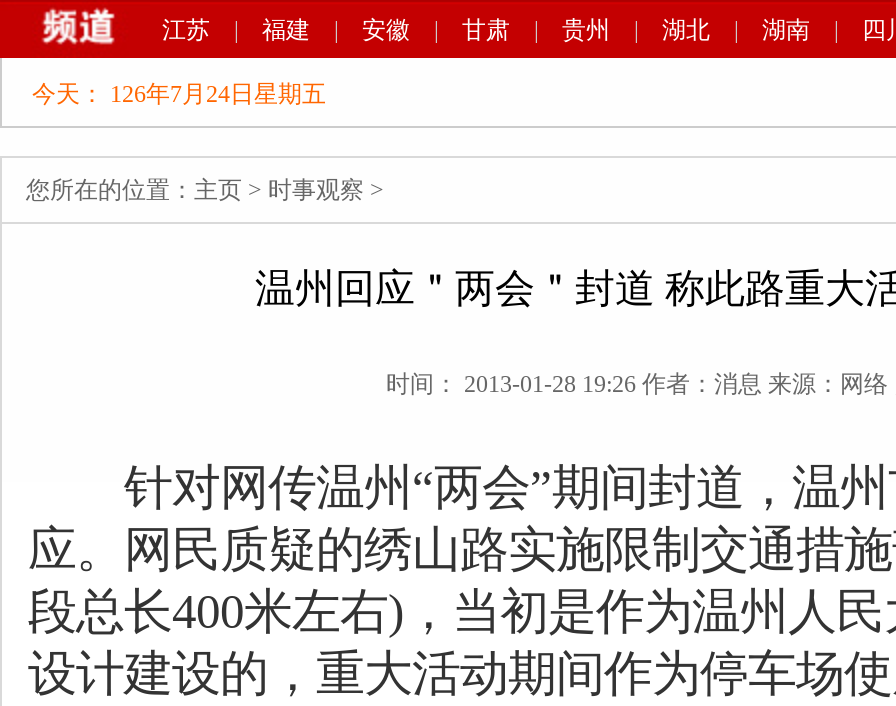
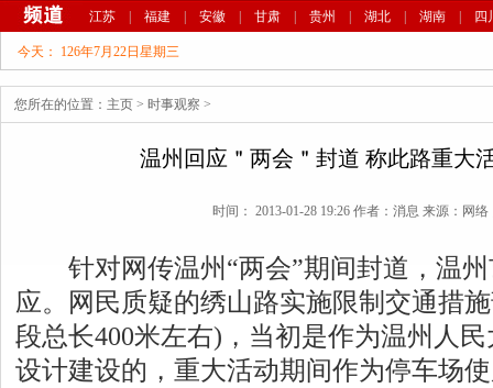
- 今天：126年7月24日星期五
+ 今天：126年7月22日星期三
